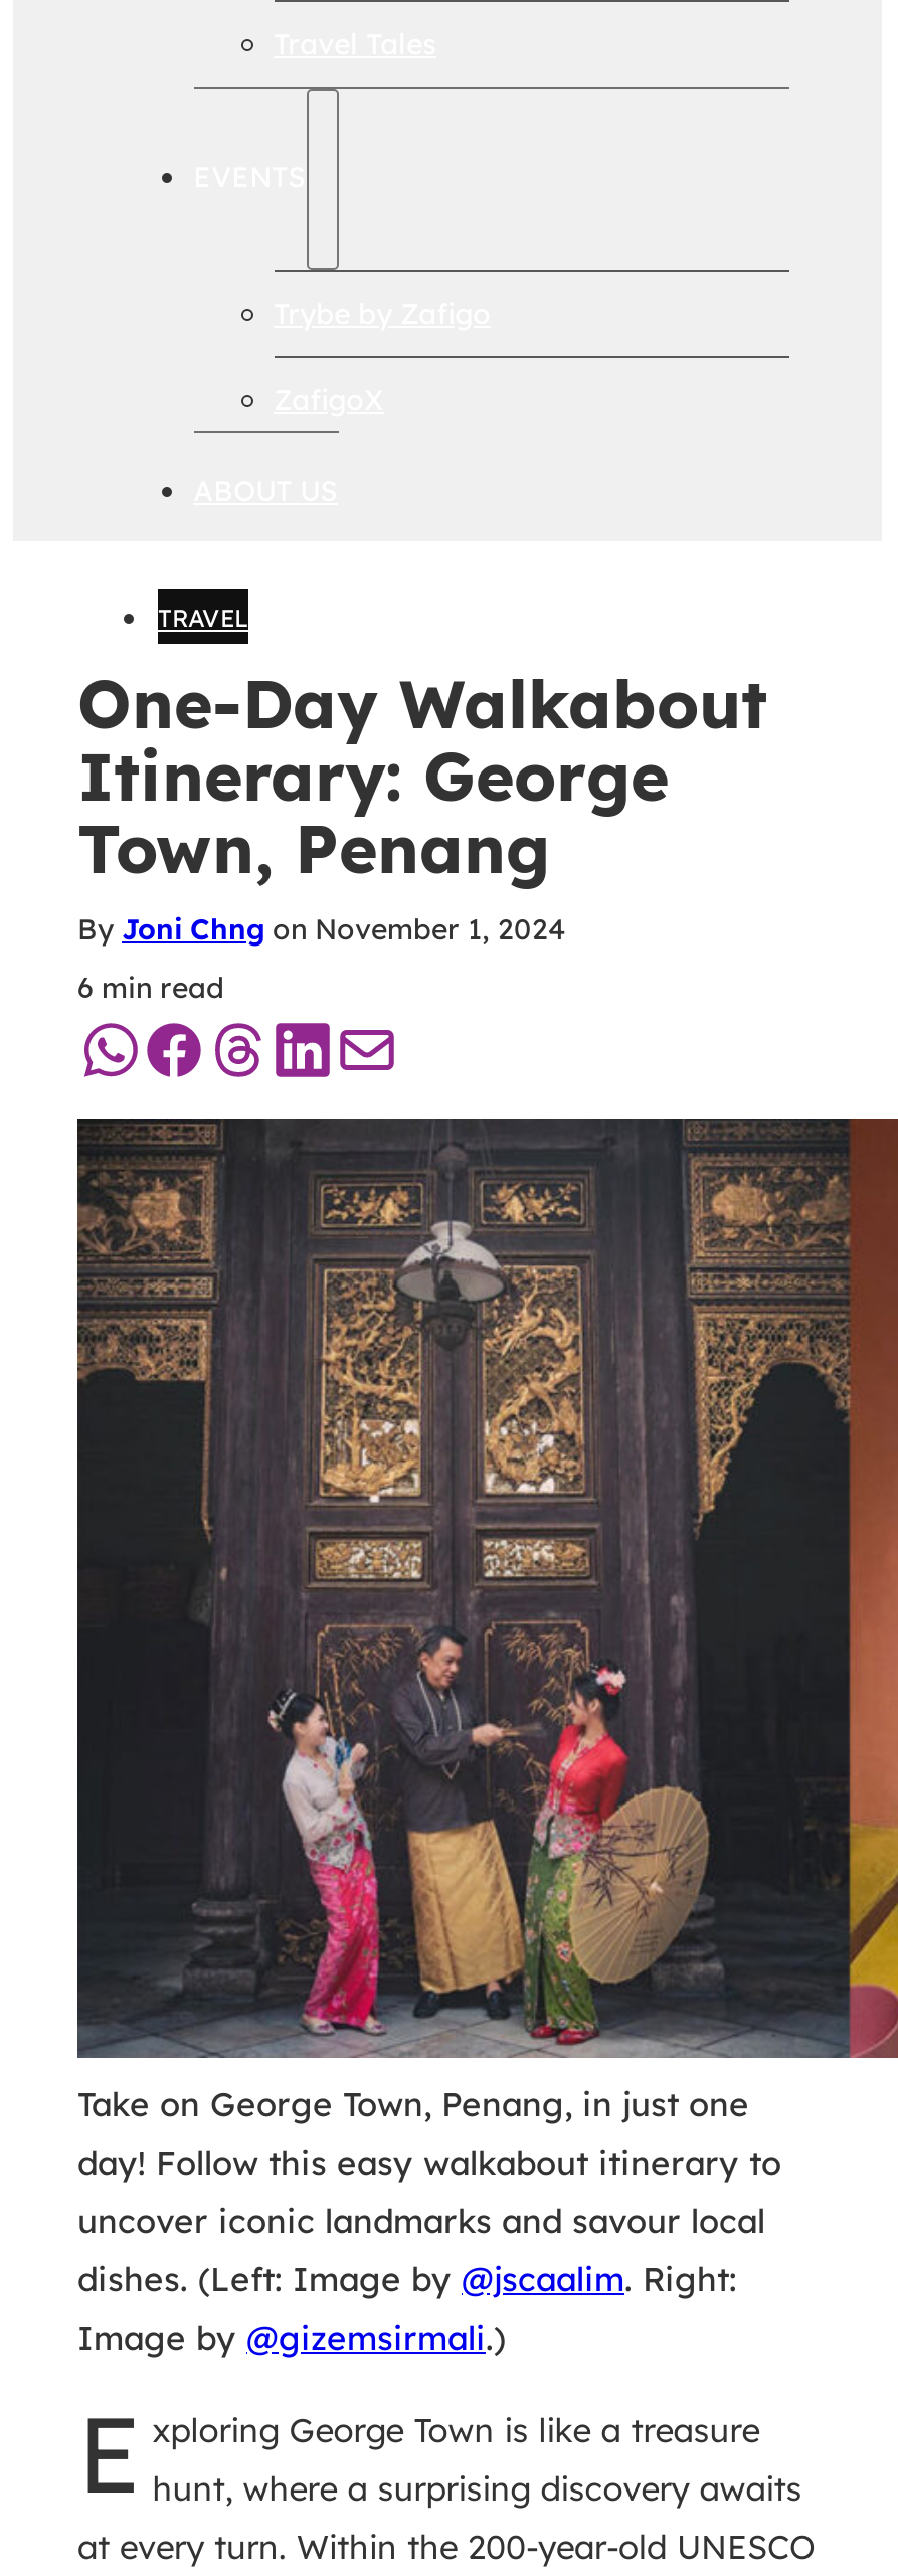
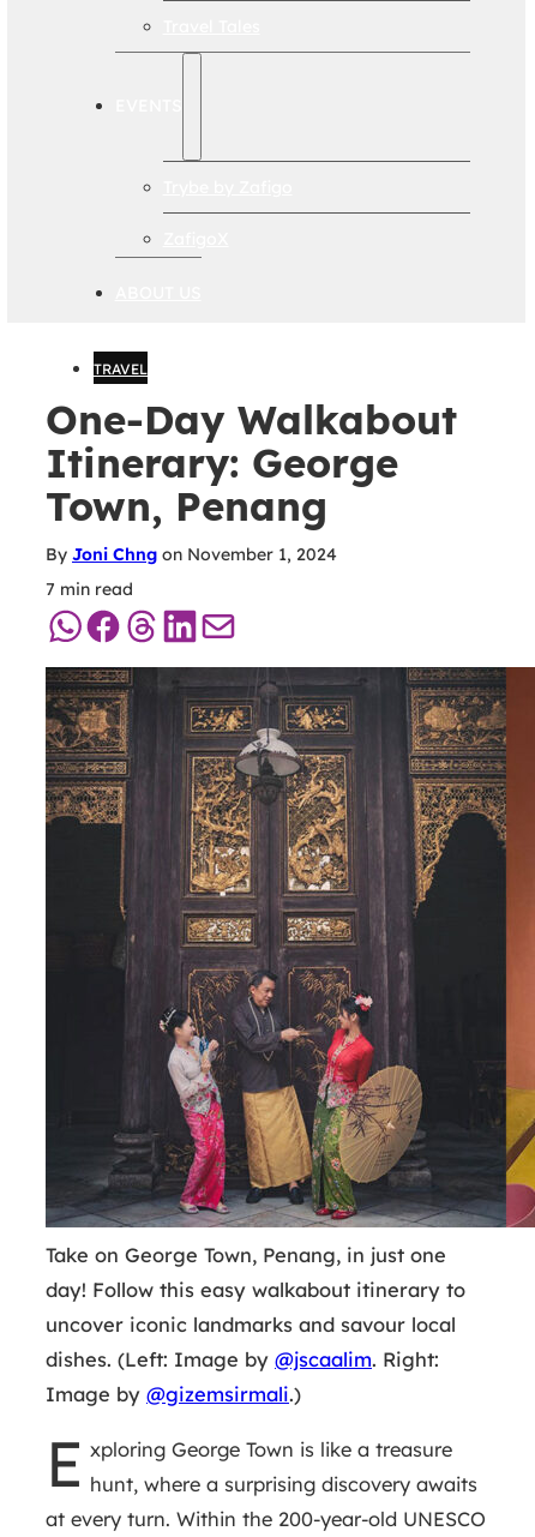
- 6 min read
+ 7 min read
